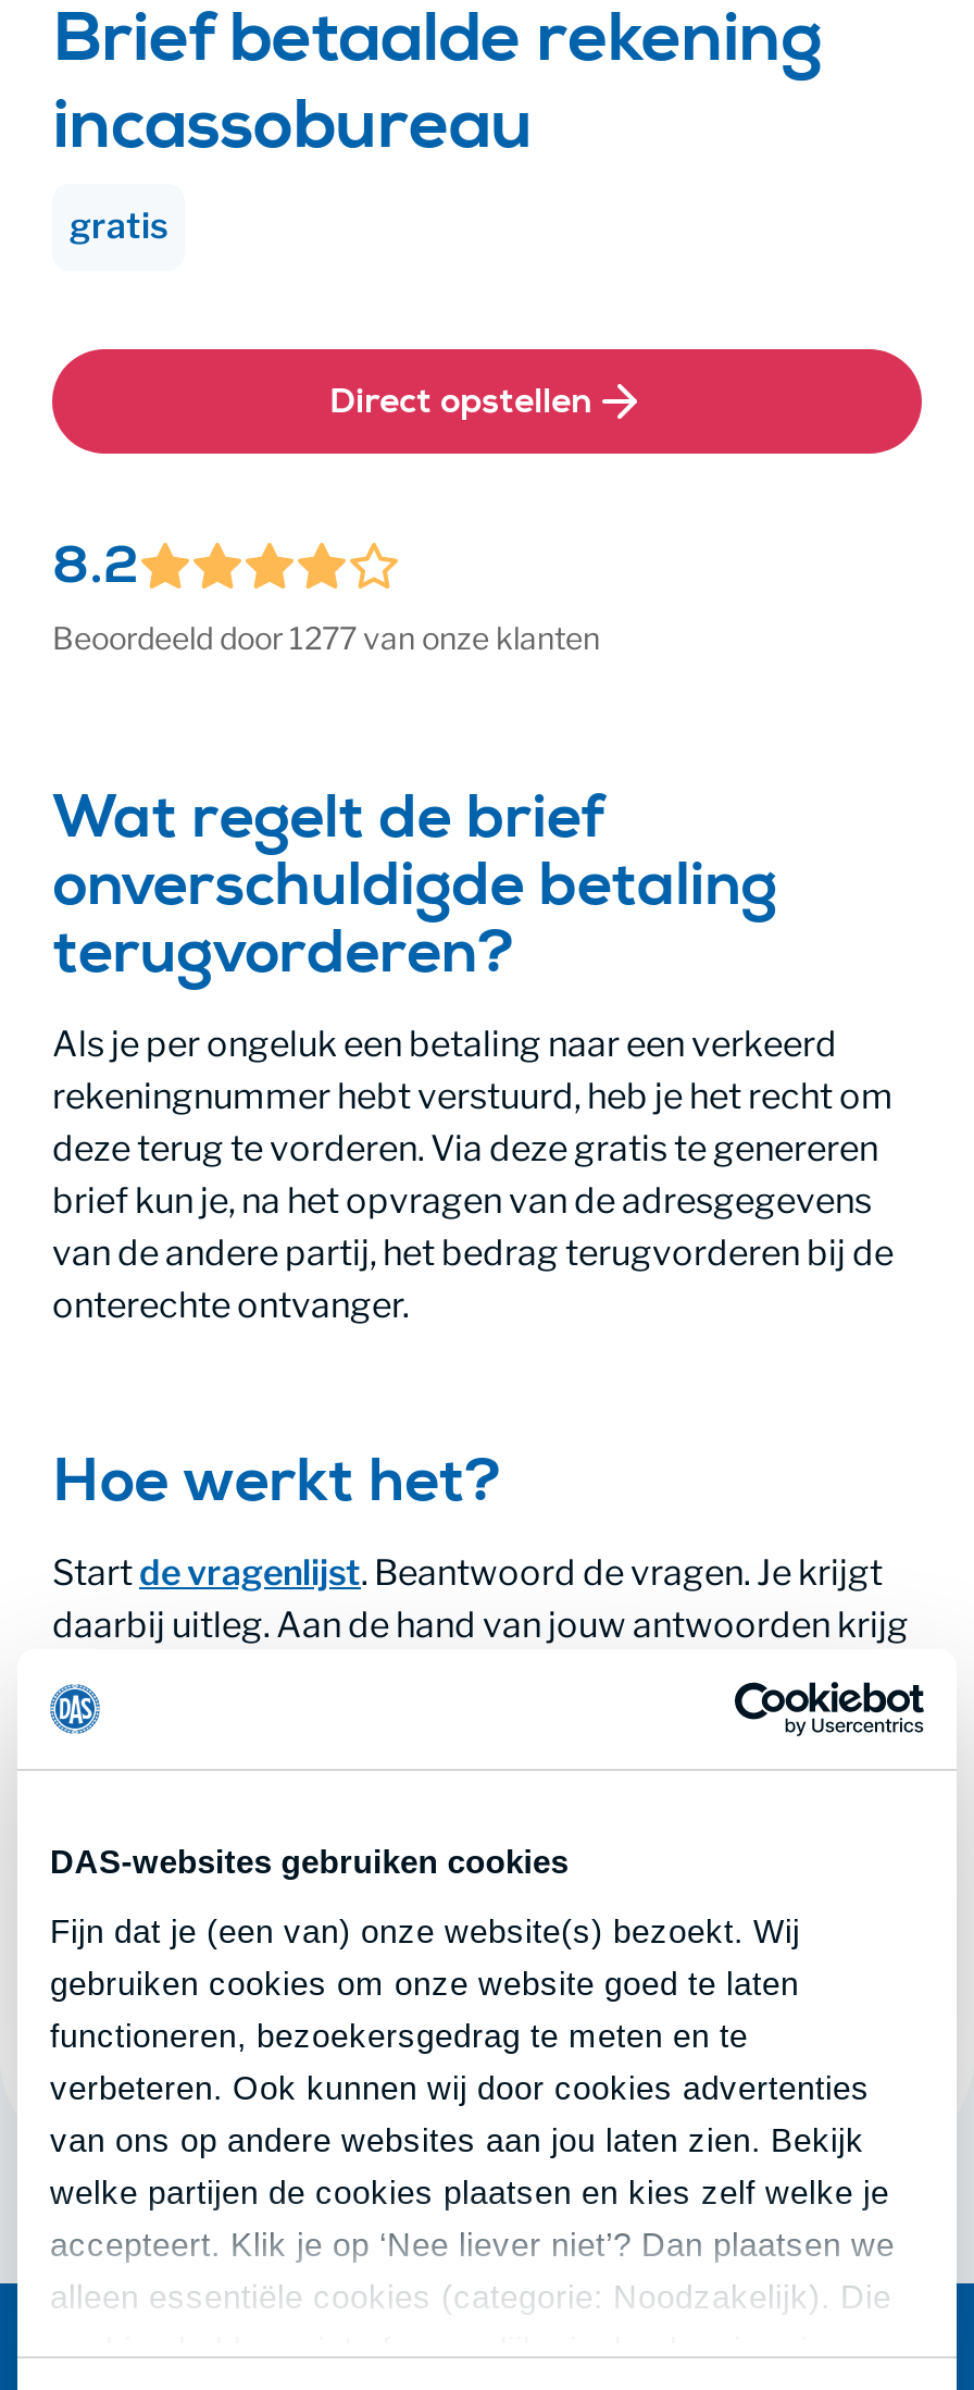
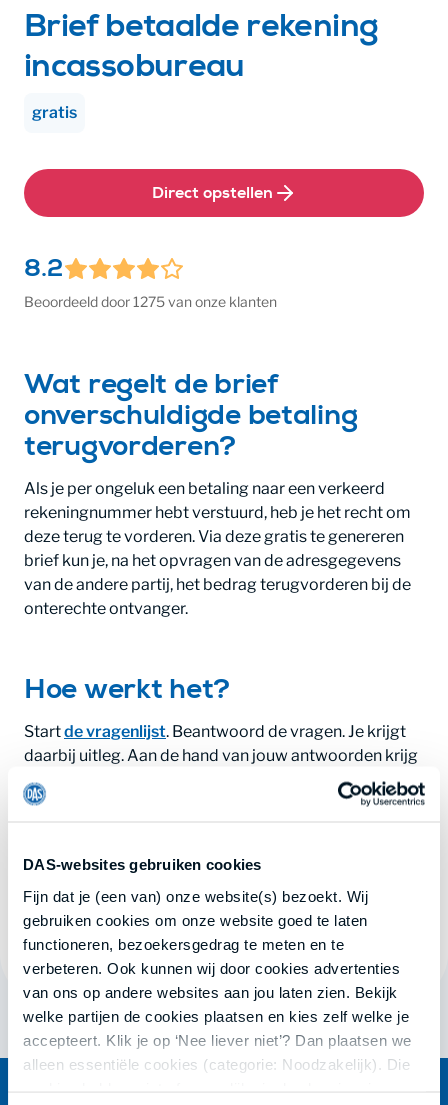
- Beoordeeld door 1277 van onze klanten
+ Beoordeeld door 1275 van onze klanten
